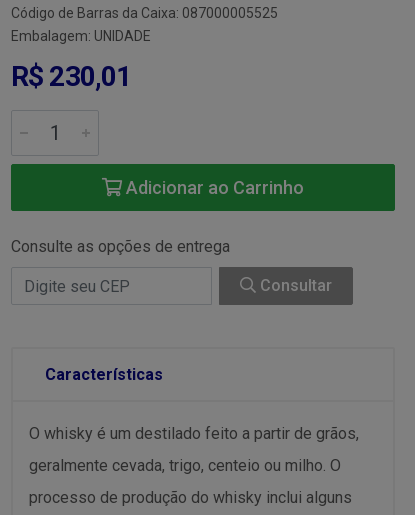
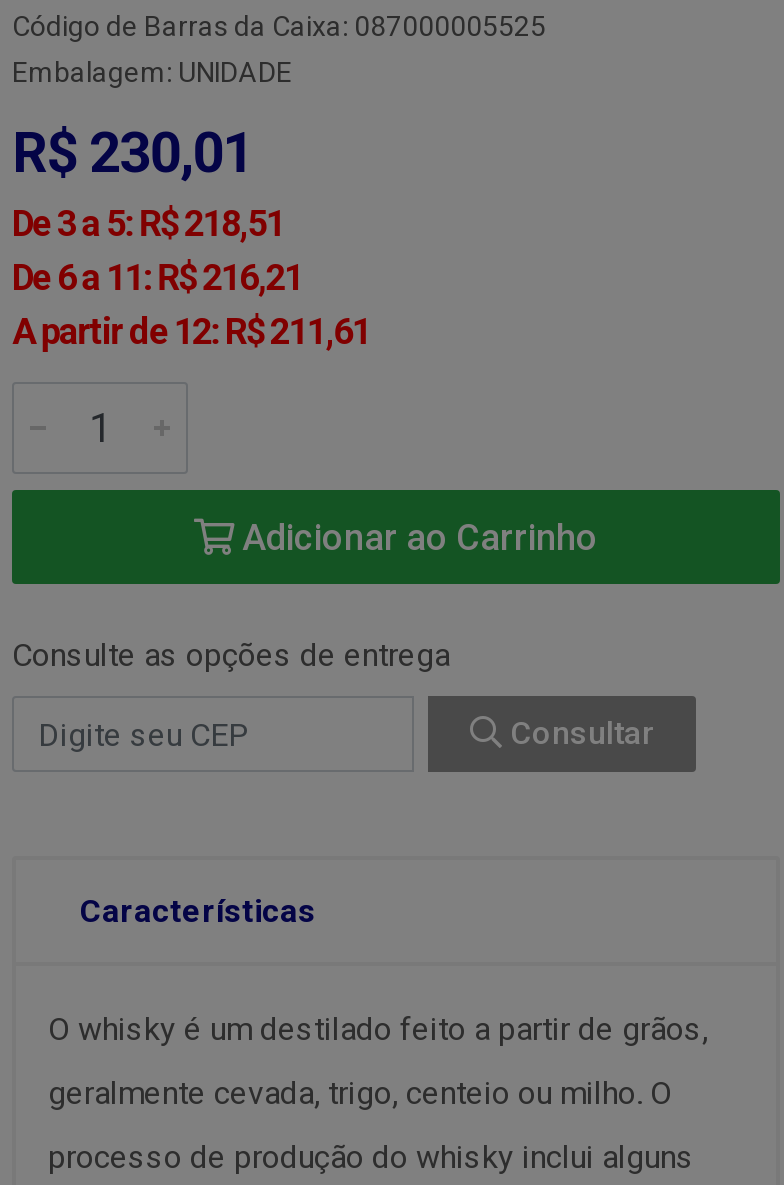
+ De 3 a 5: R$ 218,51
+ De 6 a 11: R$ 216,21
+ A partir de 12: R$ 211,61
